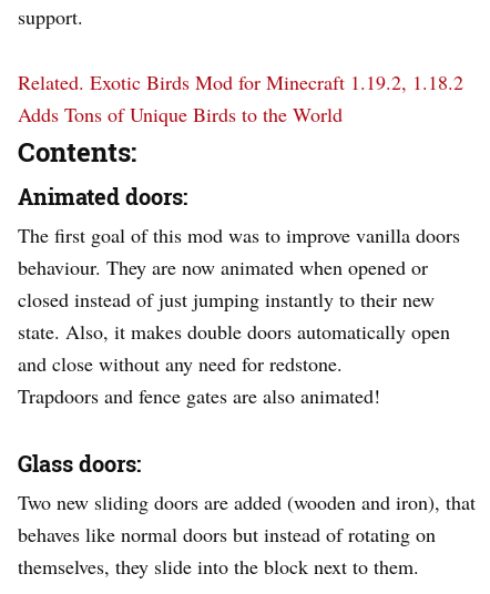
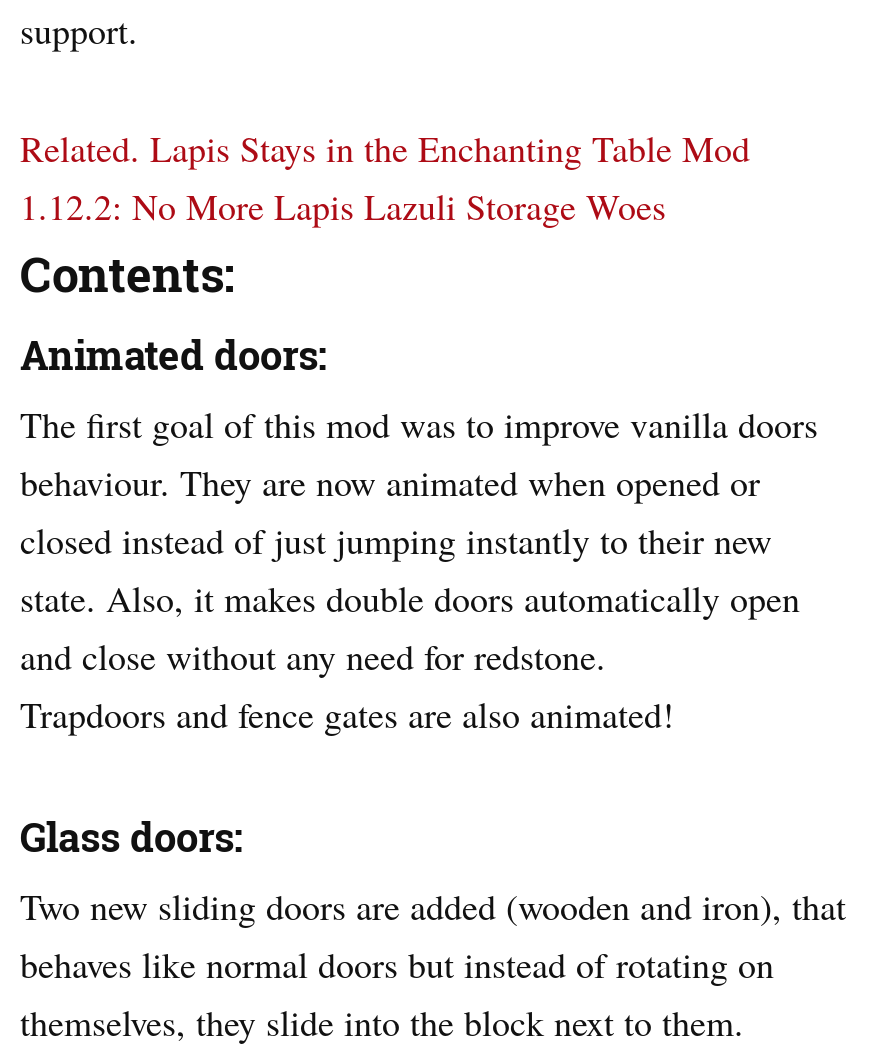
- Related. Exotic Birds Mod for Minecraft 1.19.2, 1.18.2
- Adds Tons of Unique Birds to the World
+ Related. Lapis Stays in the Enchanting Table Mod
+ 1.12.2: No More Lapis Lazuli Storage Woes
